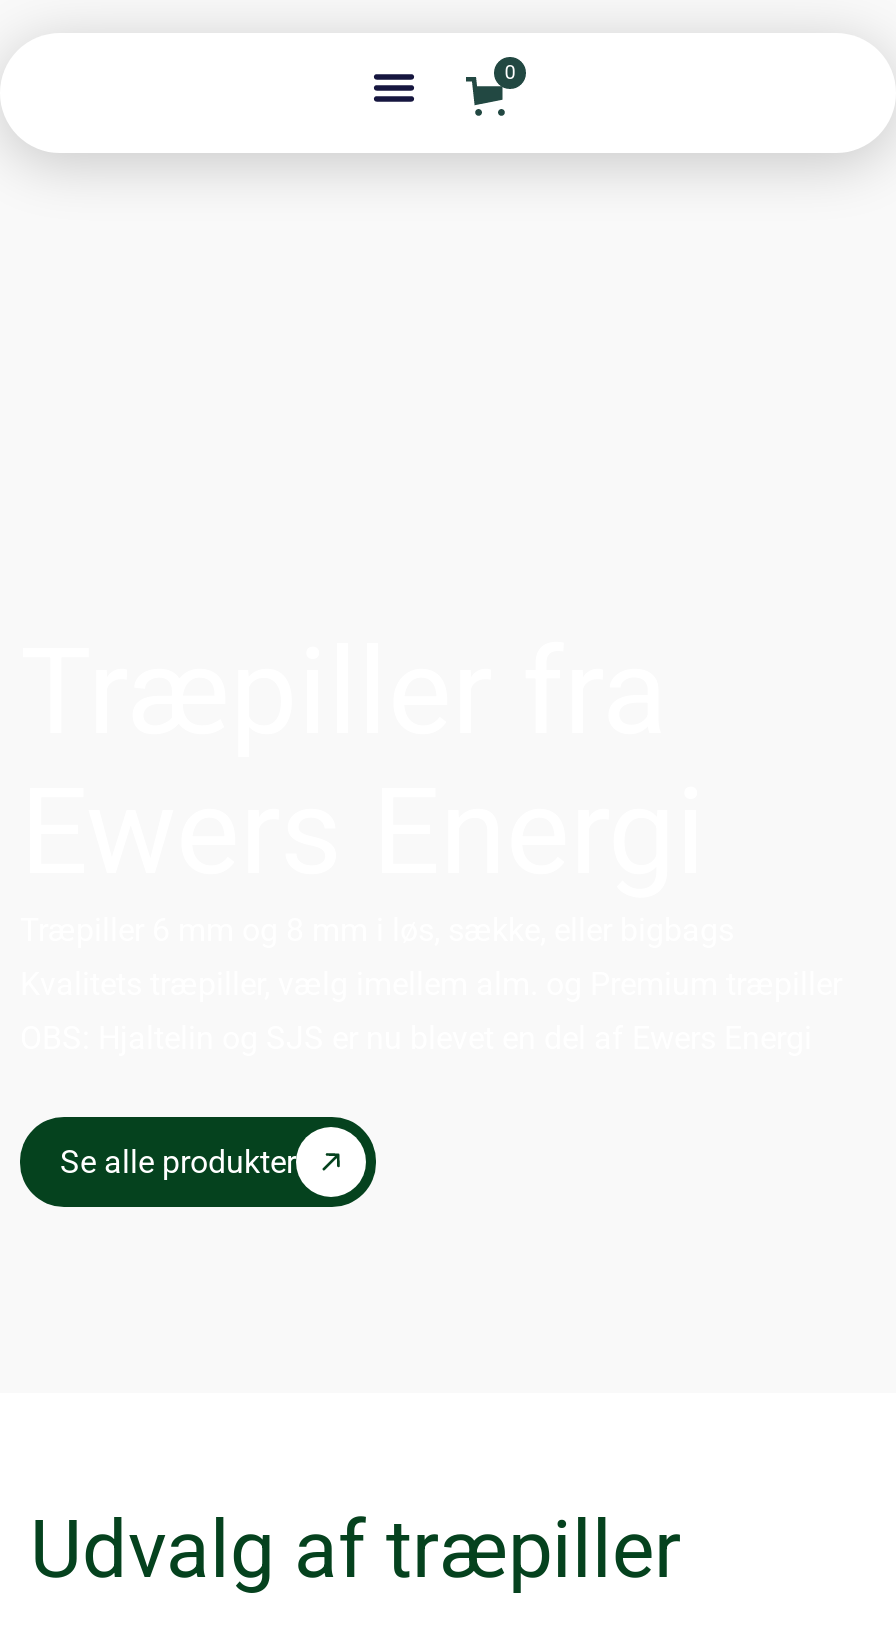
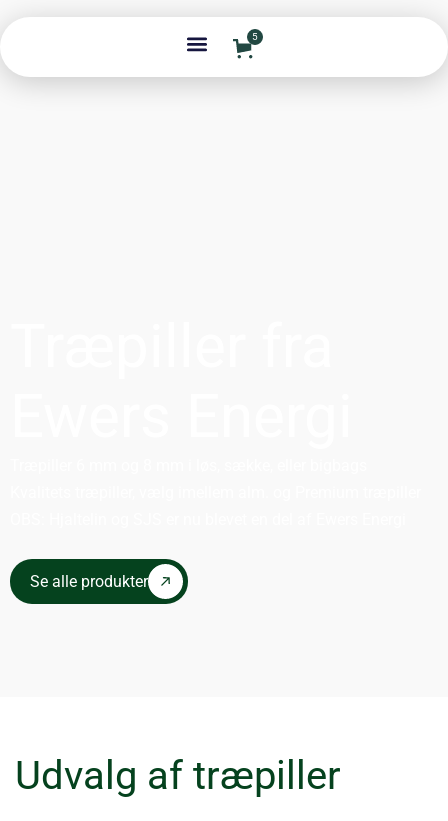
- 0
+ 5
